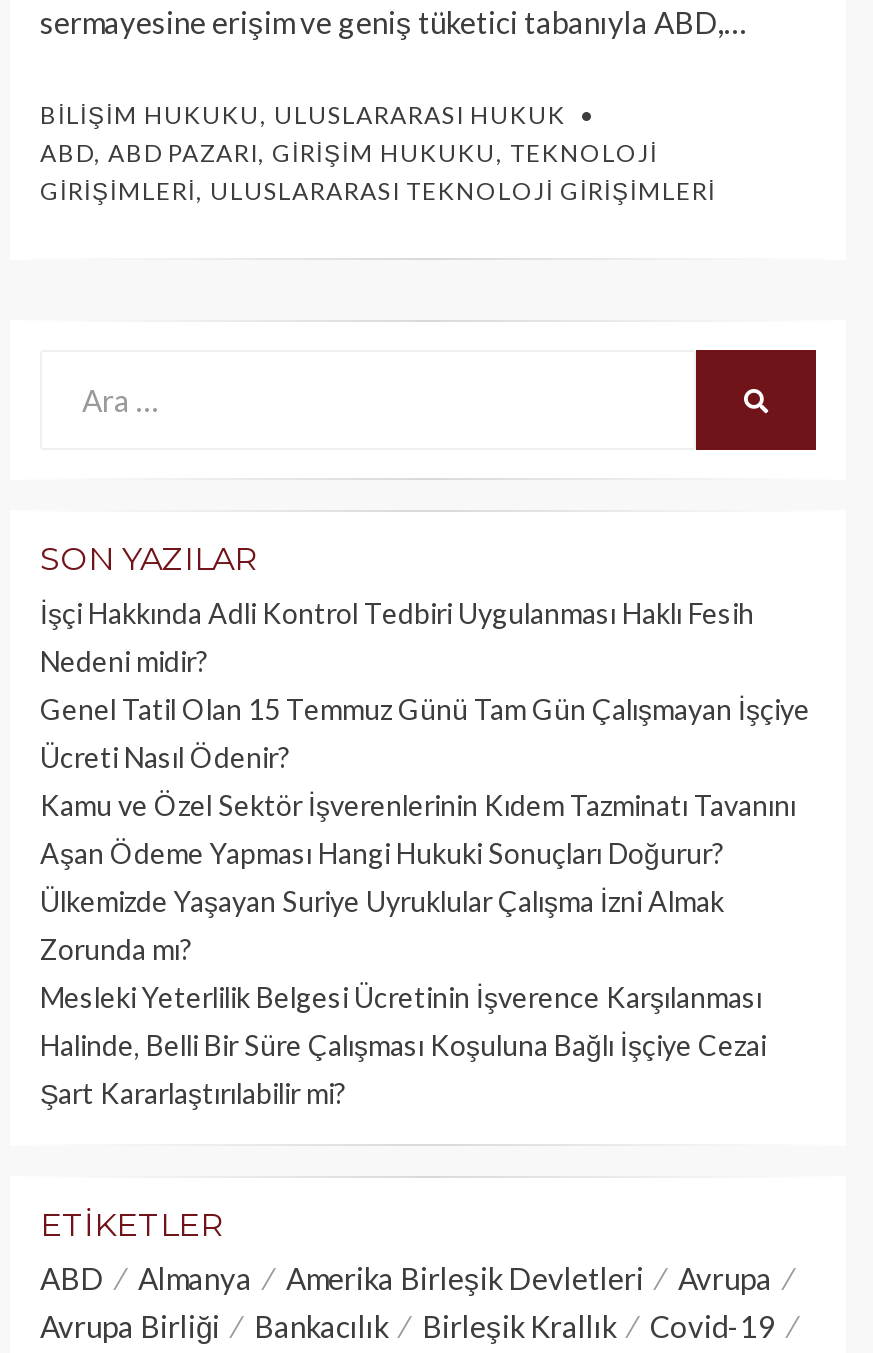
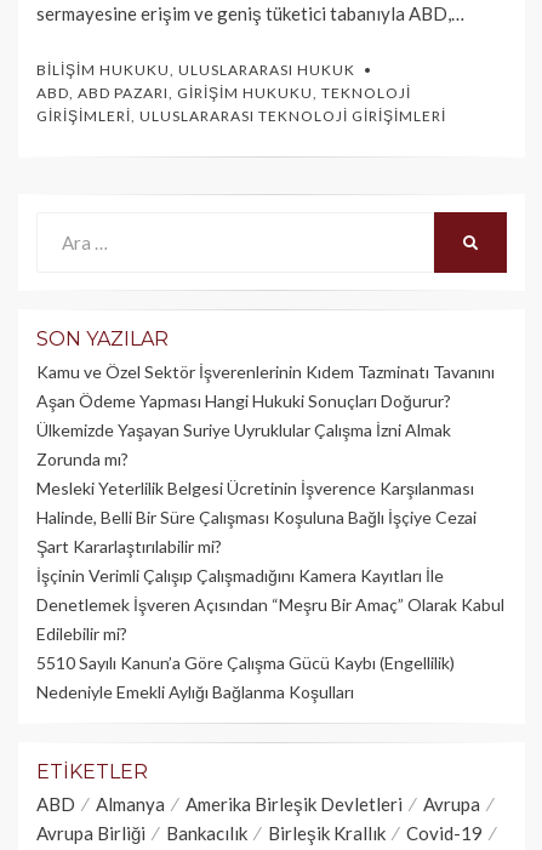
- İşçi Hakkında Adli Kontrol Tedbiri Uygulanması Haklı Fesih
- Nedeni midir?
- Genel Tatil Olan 15 Temmuz Günü Tam Gün Çalışmayan İşçiye
- Ücreti Nasıl Ödenir?

moved up: Kamu ve Özel Sektör İşverenlerinin Kıdem Tazminatı Tavanını | Aşan Ödeme Yapması Hangi Hukuki Sonuçları Doğurur? | Ülkemizde Yaşayan Suriye Uyruklular Çalışma İzni Almak | Zorunda mı? | Mesleki Yeterlilik Belgesi Ücretinin İşverence Karşılanması | Halinde, Belli Bir Süre Çalışması Koşuluna Bağlı İşçiye Cezai | Şart Kararlaştırılabilir mi?

+ İşçinin Verimli Çalışıp Çalışmadığını Kamera Kayıtları İle
+ Denetlemek İşveren Açısından “Meşru Bir Amaç” Olarak Kabul
+ Edilebilir mi?
+ 5510 Sayılı Kanun’a Göre Çalışma Gücü Kaybı (Engellilik)
+ Nedeniyle Emekli Aylığı Bağlanma Koşulları
